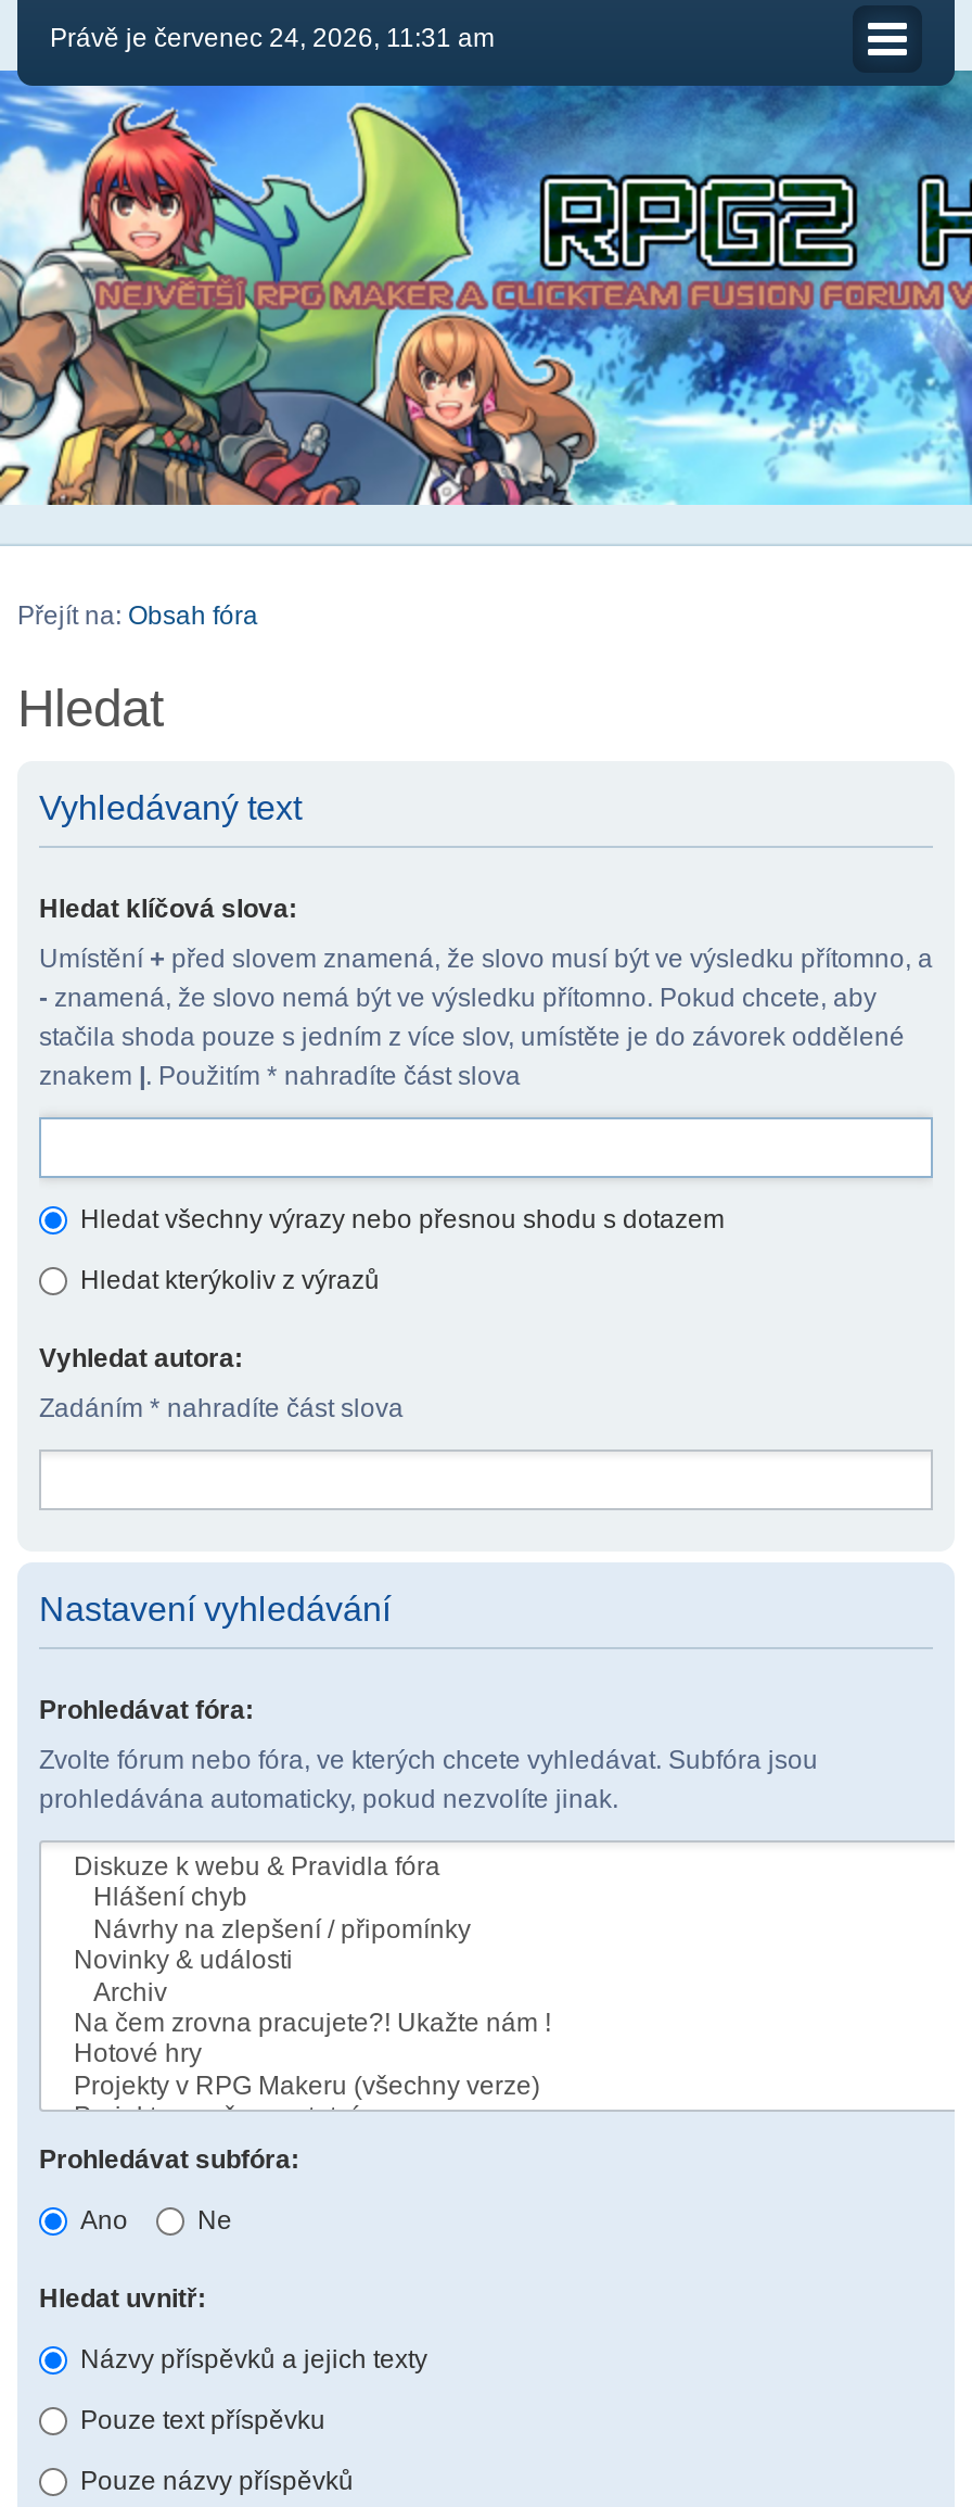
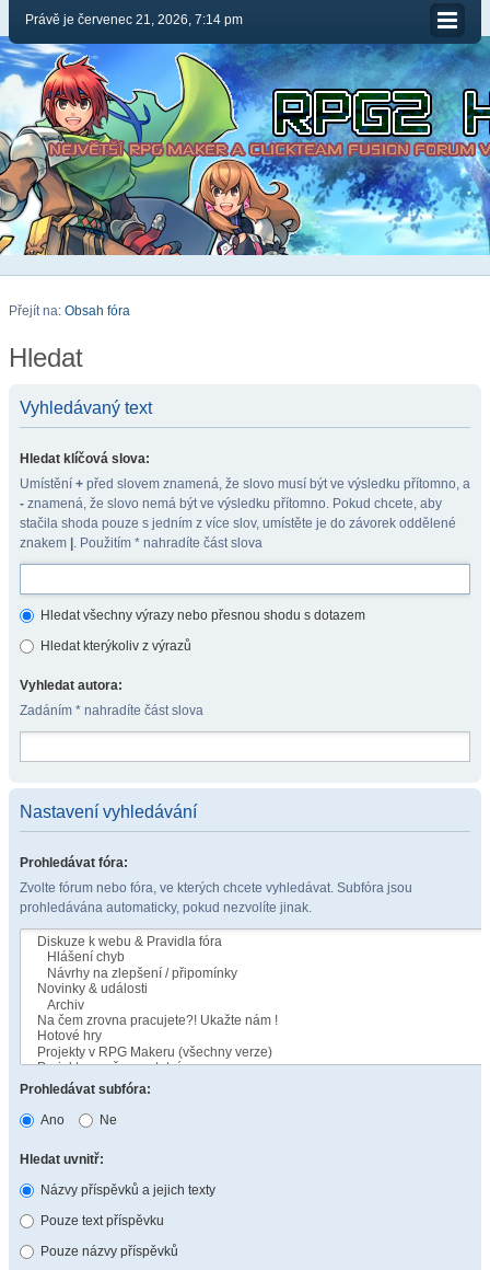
- Právě je červenec 24, 2026, 11:31 am
+ Právě je červenec 21, 2026, 7:14 pm
